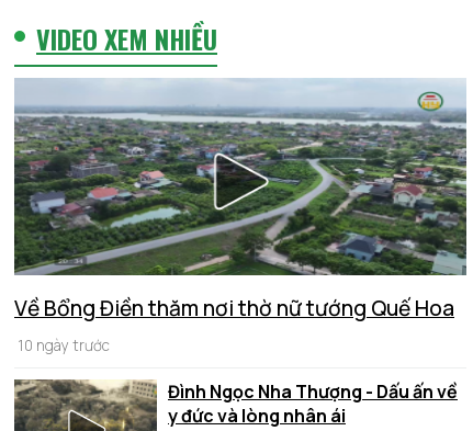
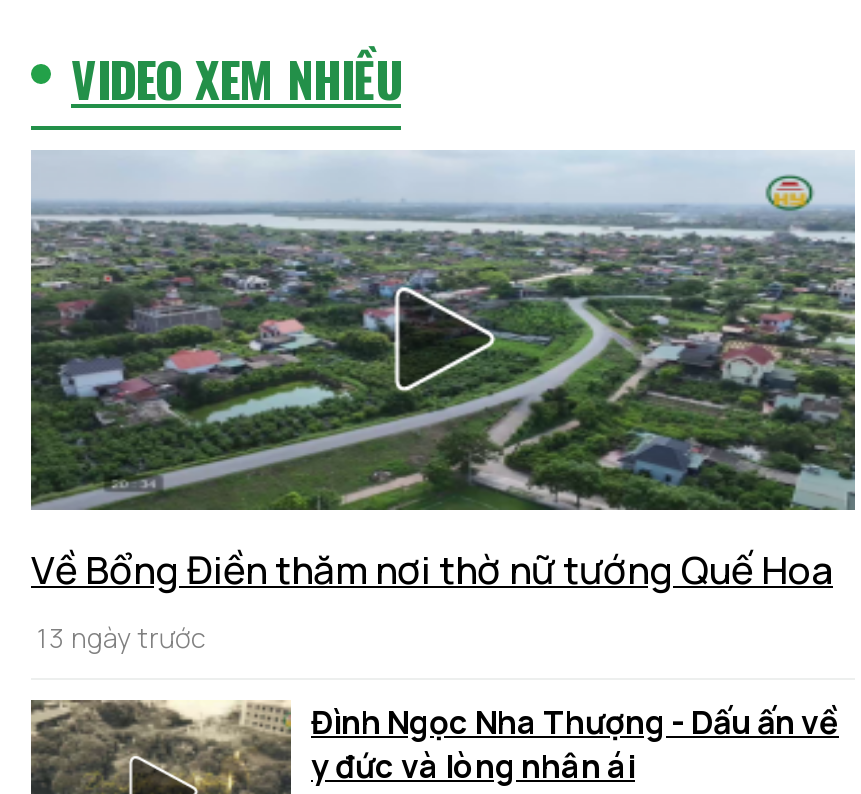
- 10 ngày trước
+ 13 ngày trước
